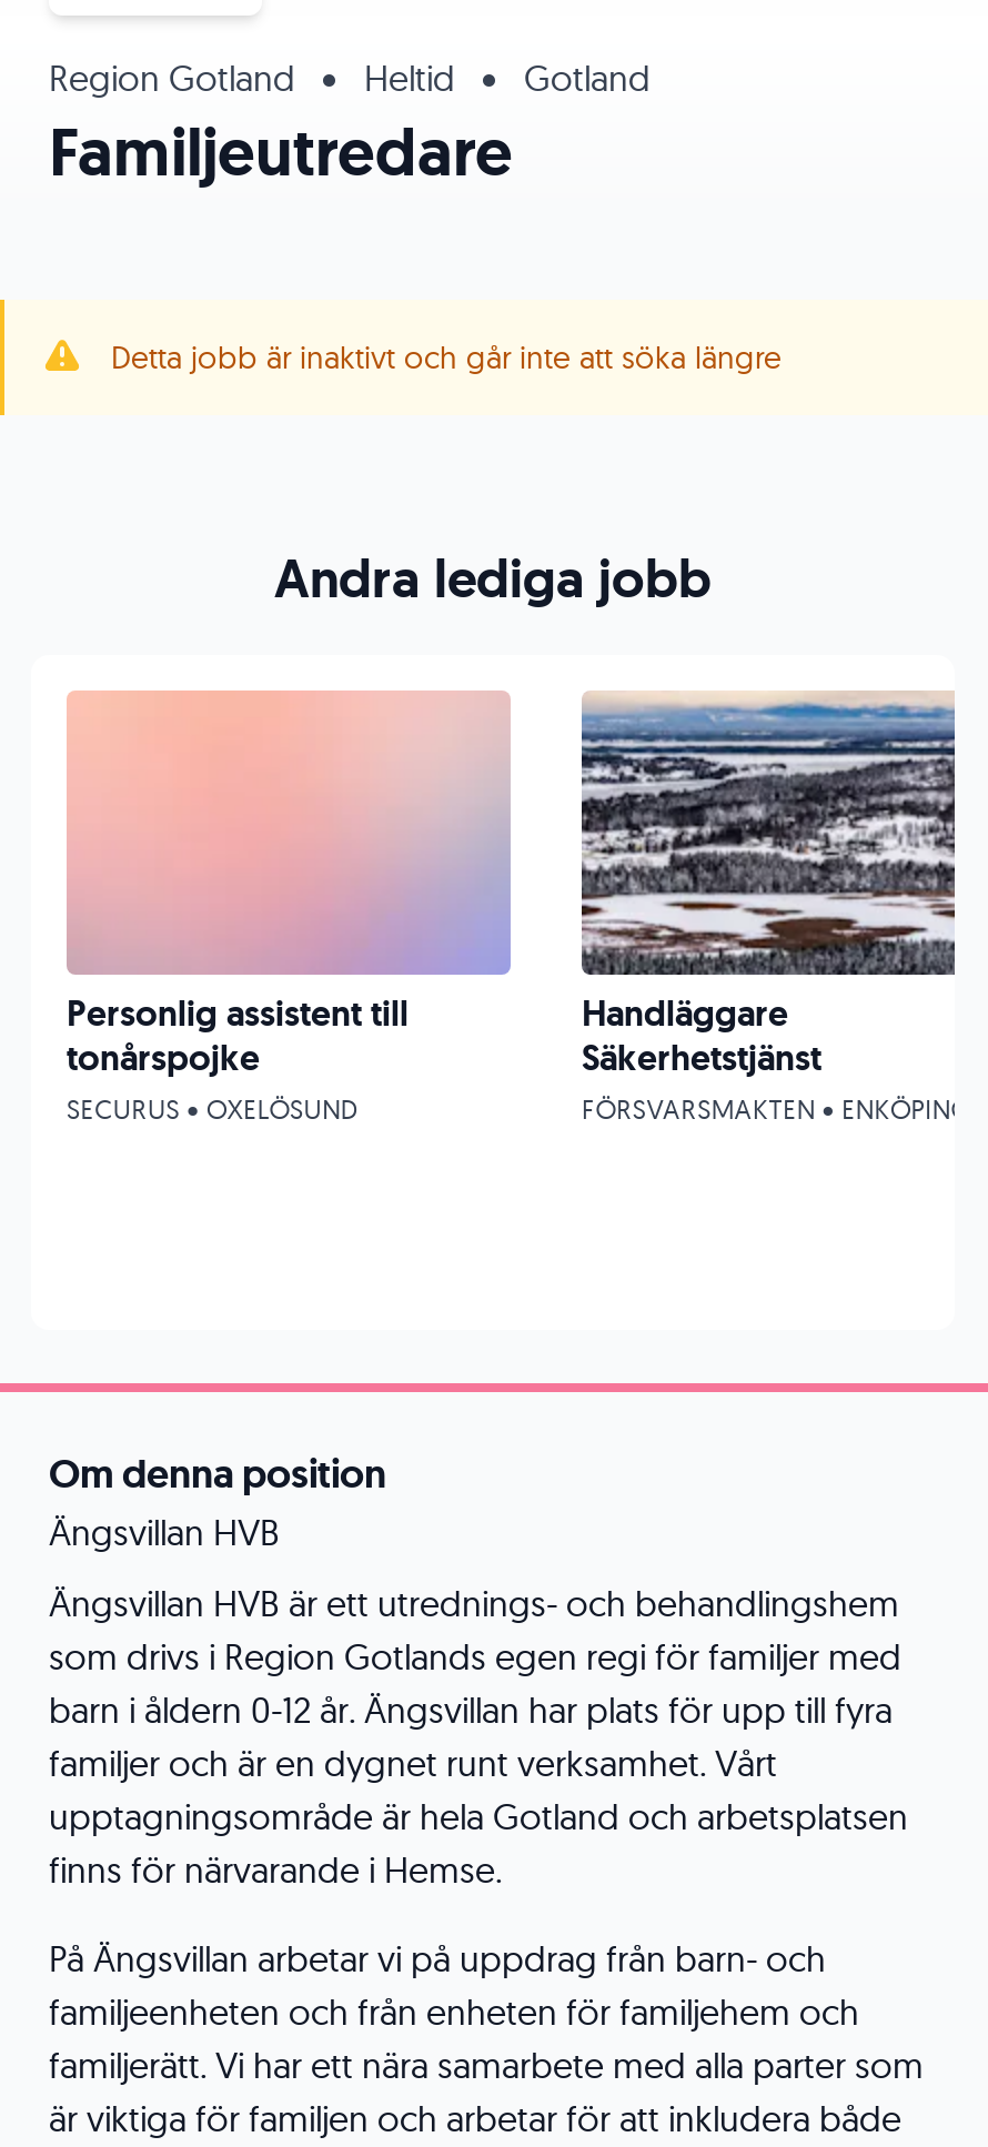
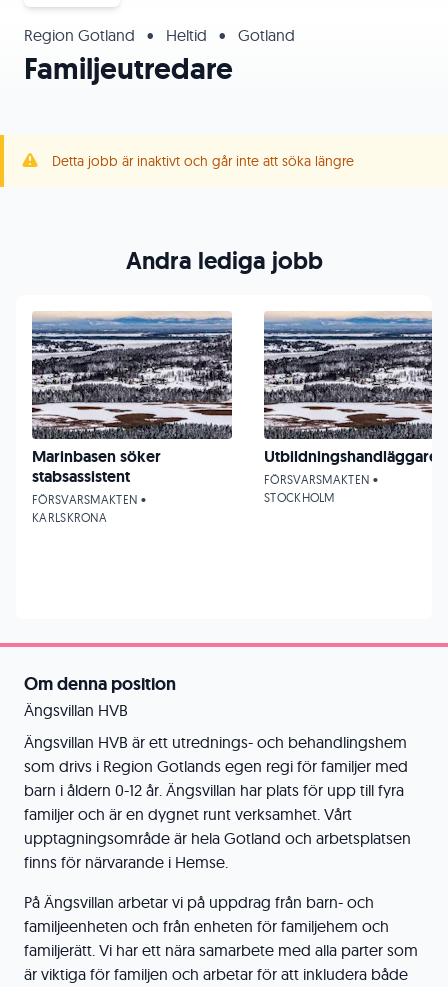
- [image]
- Personlig assistent till
- tonårspojke
- SECURUS • OXELÖSUND
+ [image]
+ Marinbasen söker
+ stabsassistent
+ FÖRSVARSMAKTEN •
+ KARLSKRONA

- Handläggare
- Säkerhetstjänst
- FÖRSVARSMAKTEN • ENKÖPING
+ Utbildningshandläggare
+ FÖRSVARSMAKTEN •
+ STOCKHOLM
